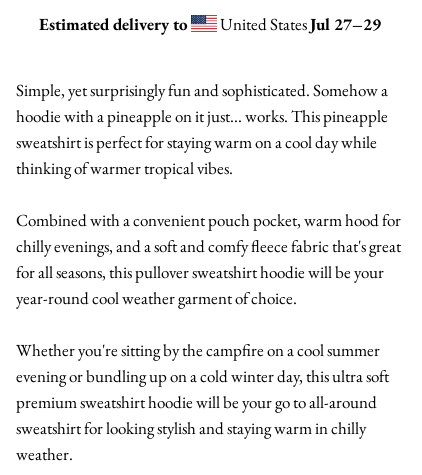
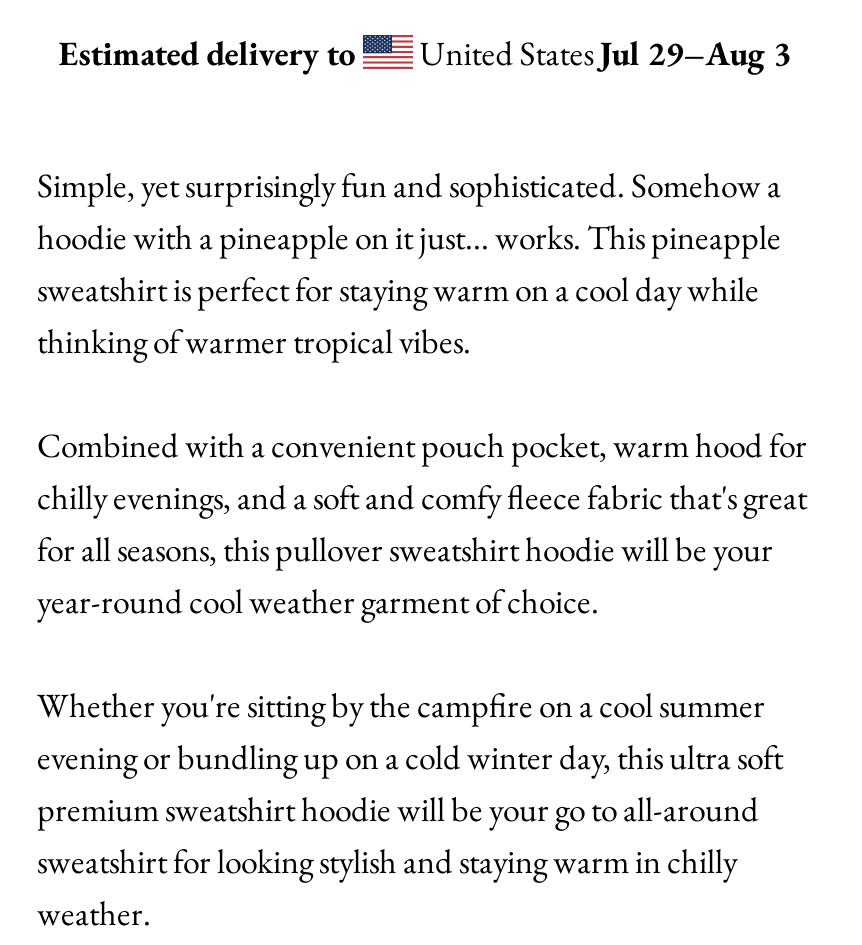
- United StatesJul 27–29
+ United StatesJul 29–Aug 3
